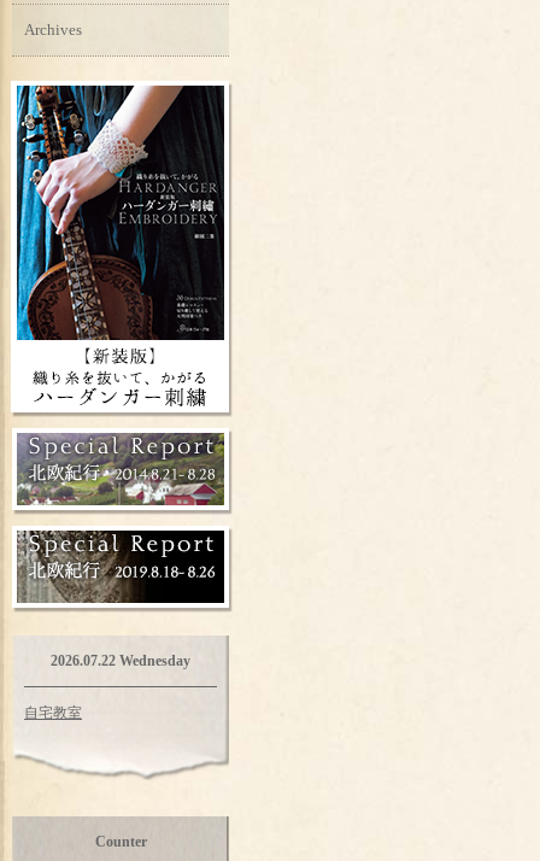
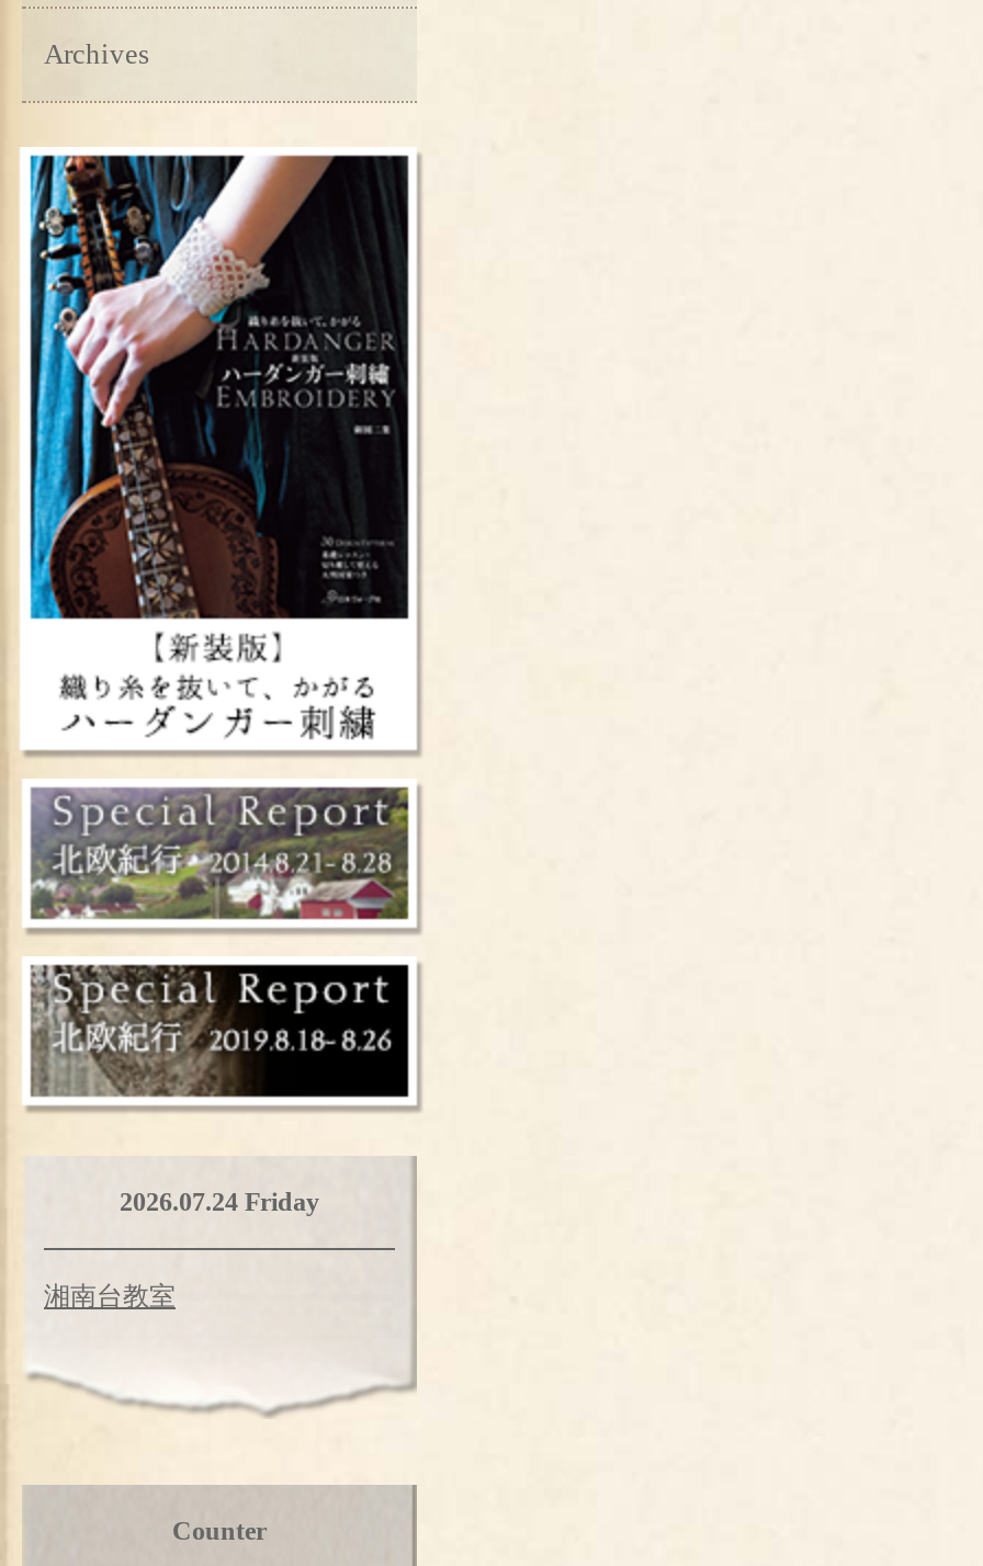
- 2026.07.22 Wednesday
+ 2026.07.24 Friday

- 自宅教室
+ 湘南台教室
